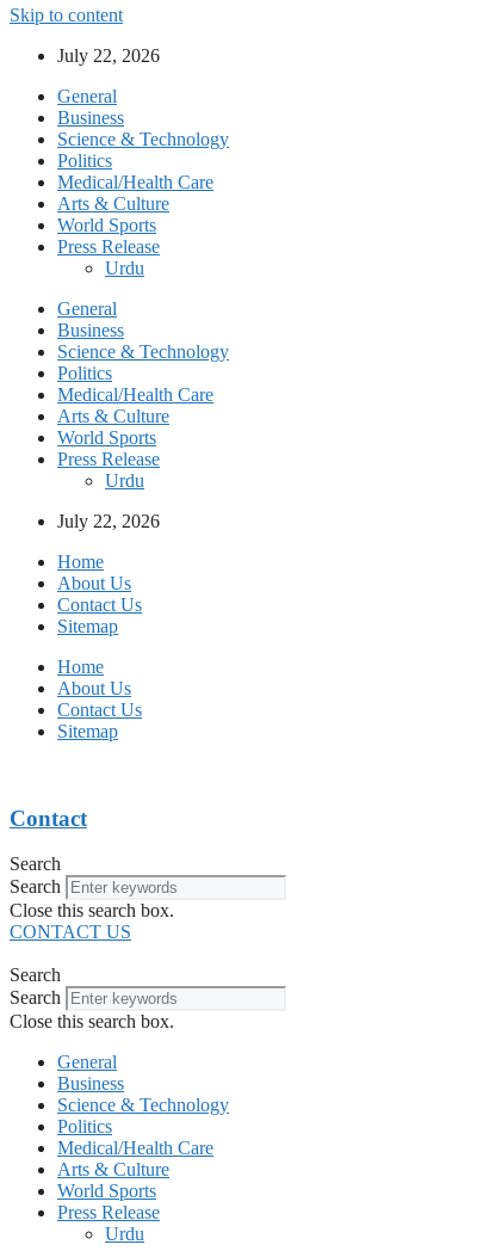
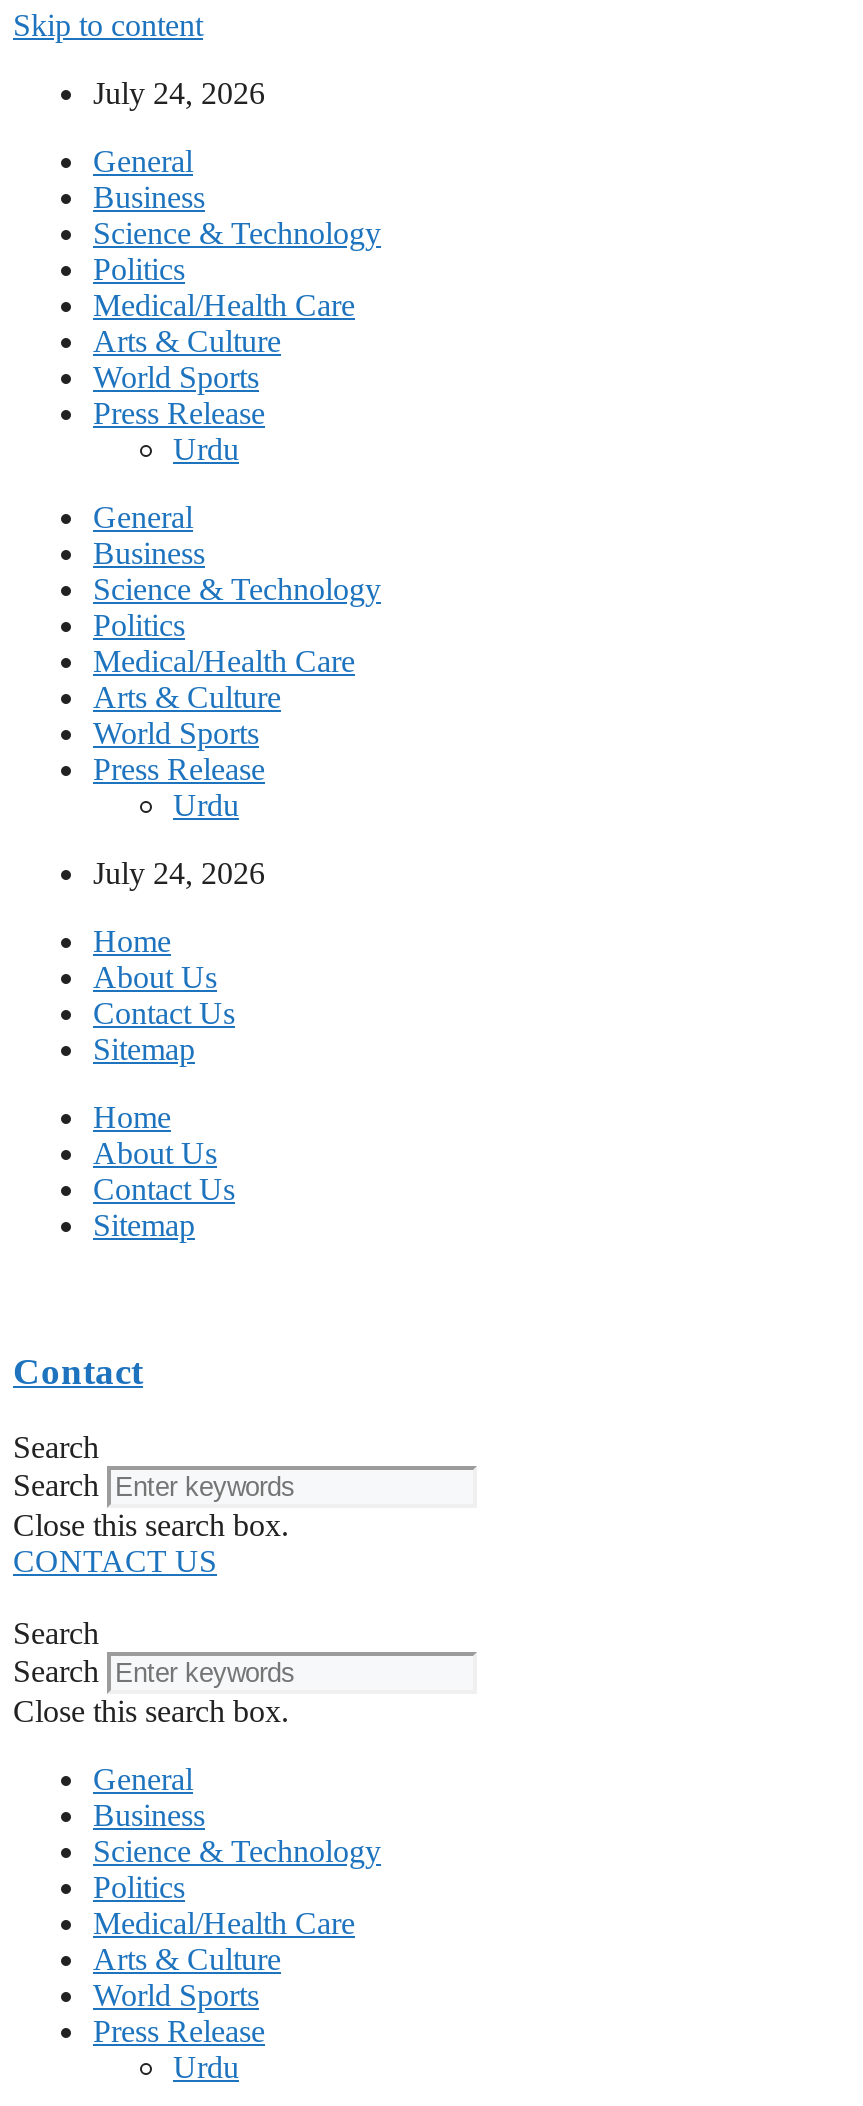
- July 22, 2026
+ July 24, 2026

- July 22, 2026
+ July 24, 2026
